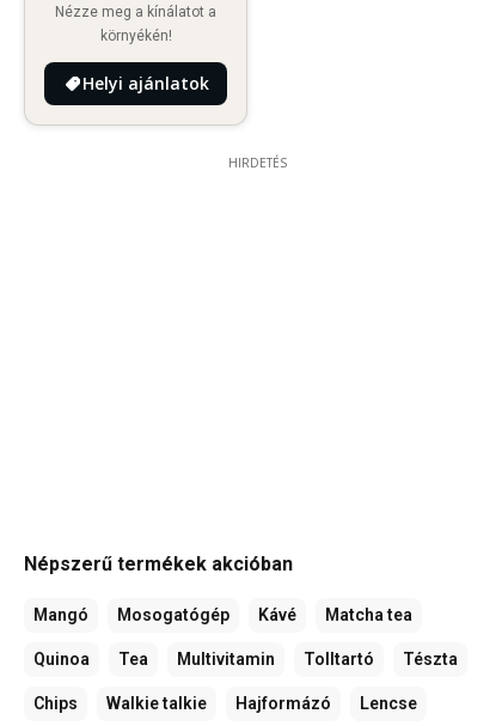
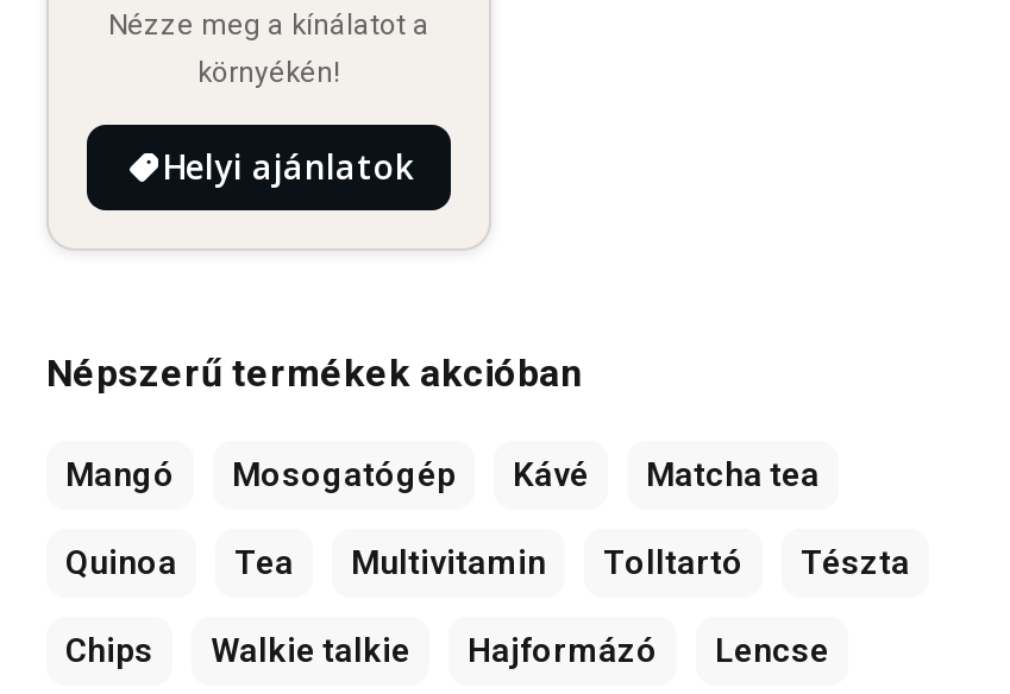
- HIRDETÉS
